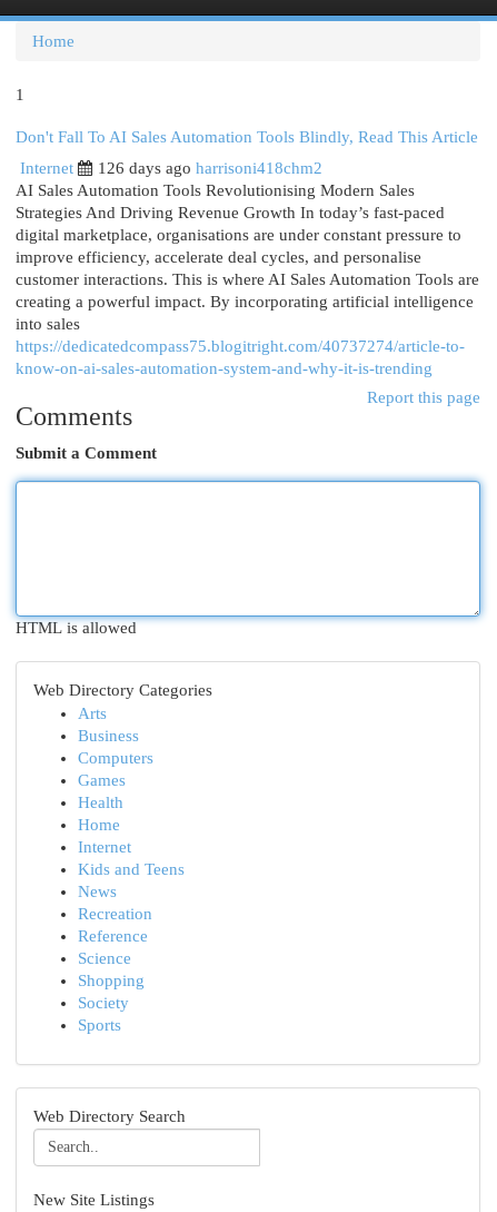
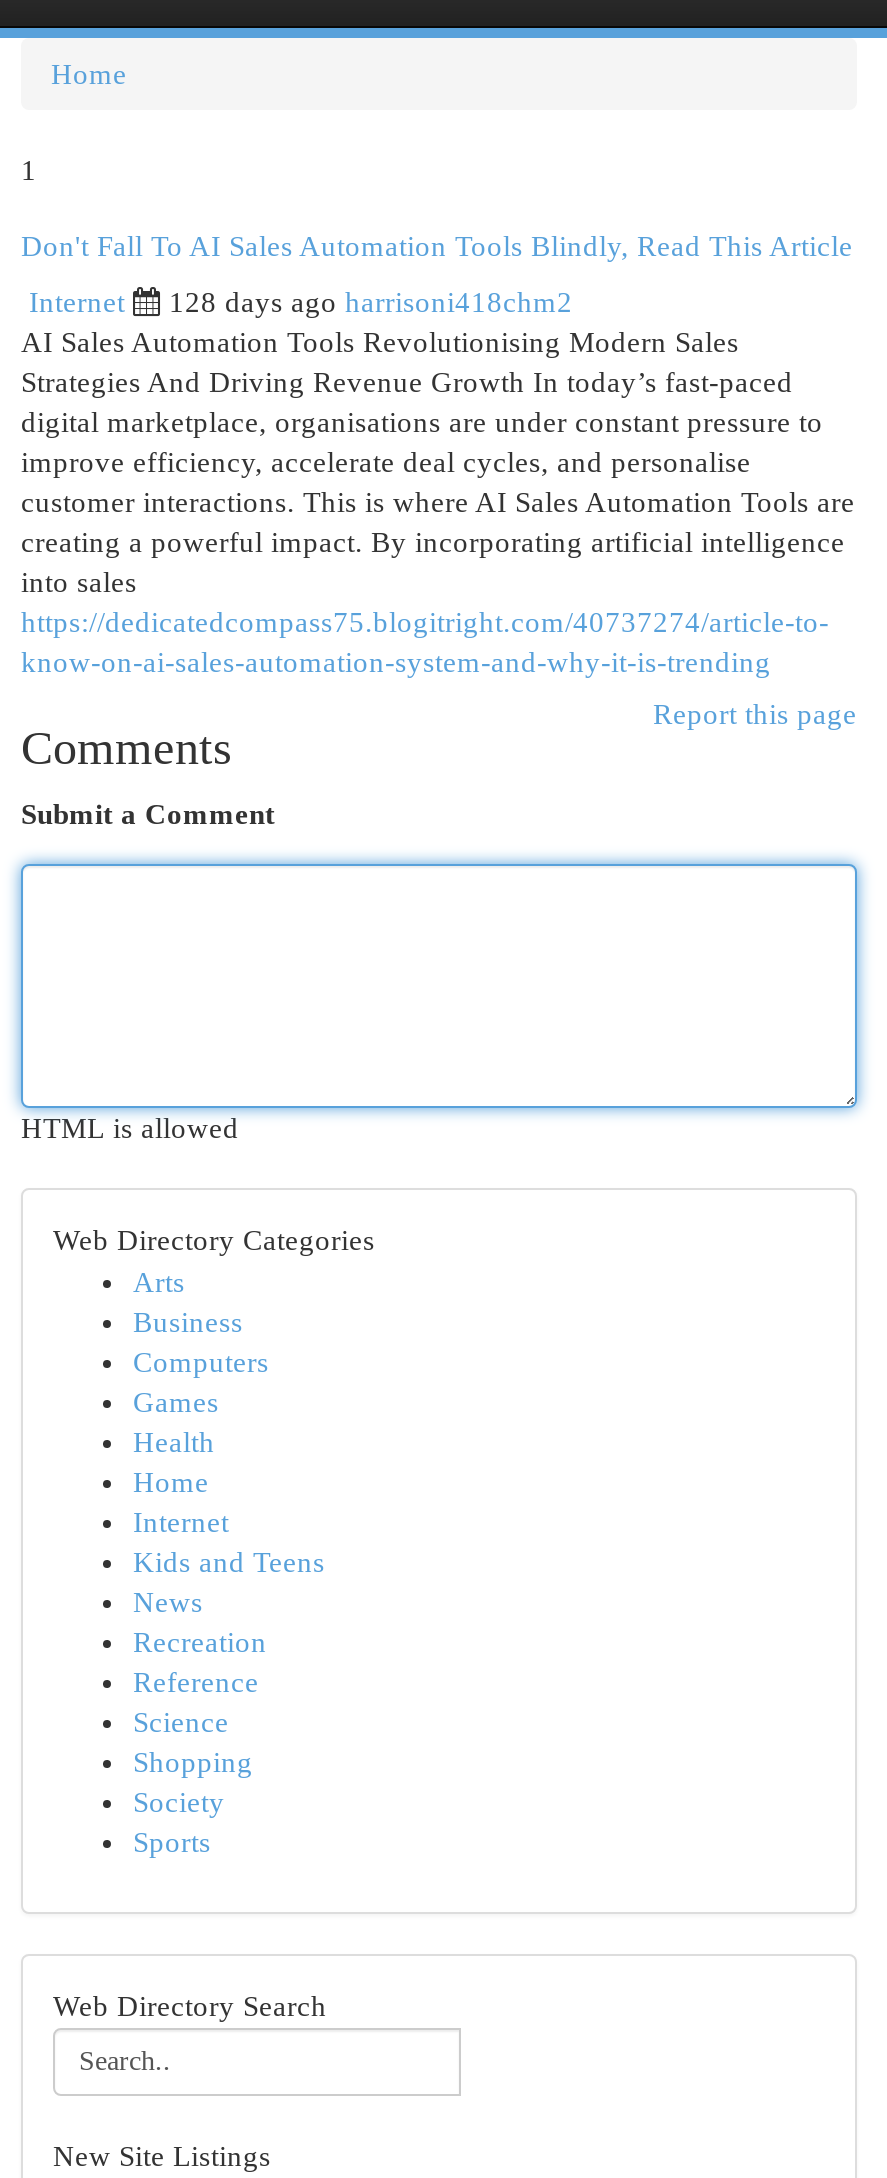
- 126 days ago harrisoni418chm2
+ 128 days ago harrisoni418chm2
